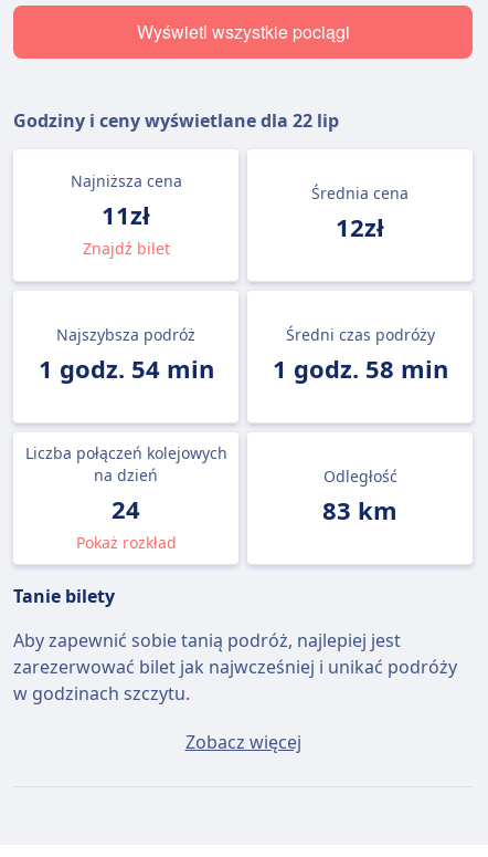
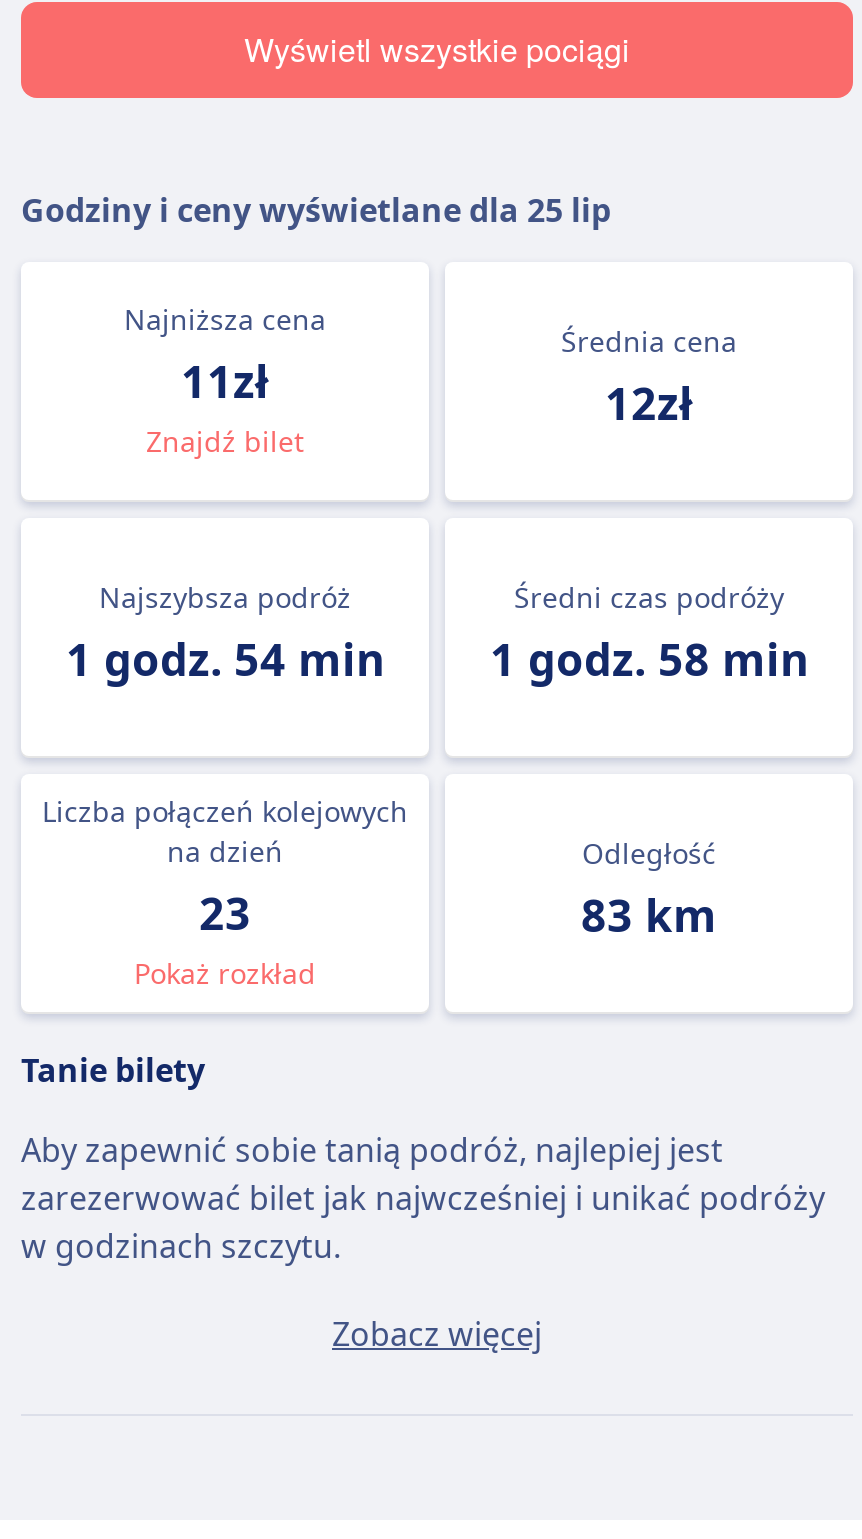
- Godziny i ceny wyświetlane dla 22 lip
+ Godziny i ceny wyświetlane dla 25 lip

- 24
+ 23
